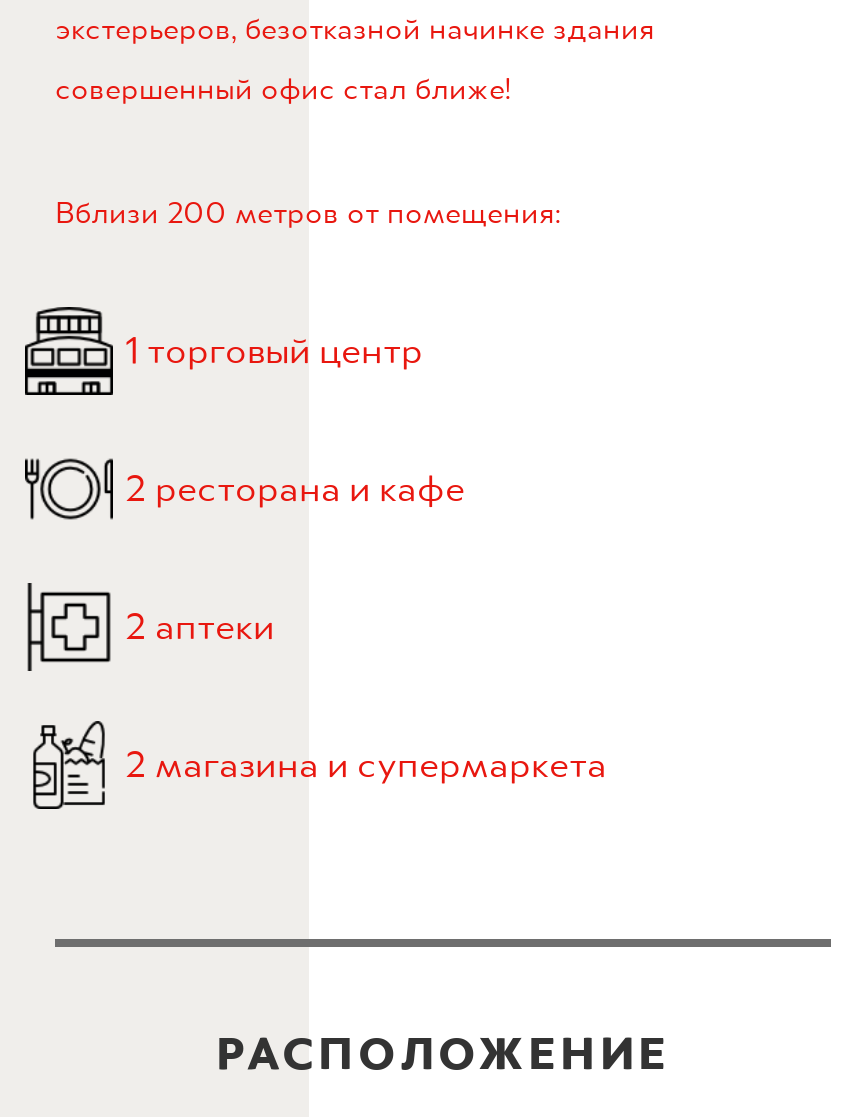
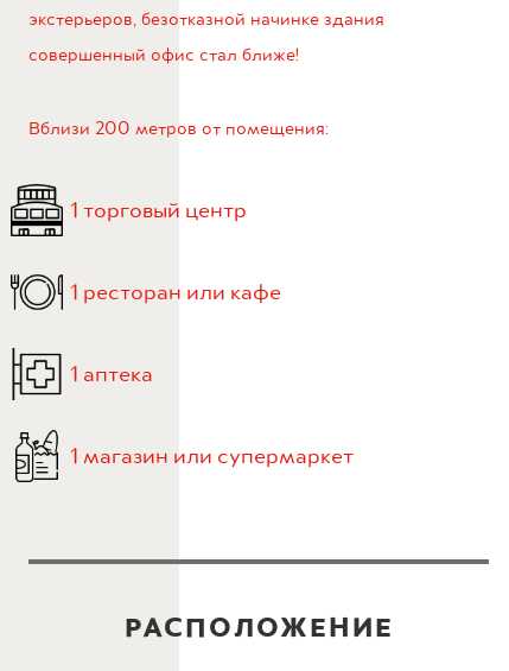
- 2 ресторана и кафе
+ 1 ресторан или кафе

- 2 аптеки
+ 1 аптека

- 2 магазина и супермаркета
+ 1 магазин или супермаркет
